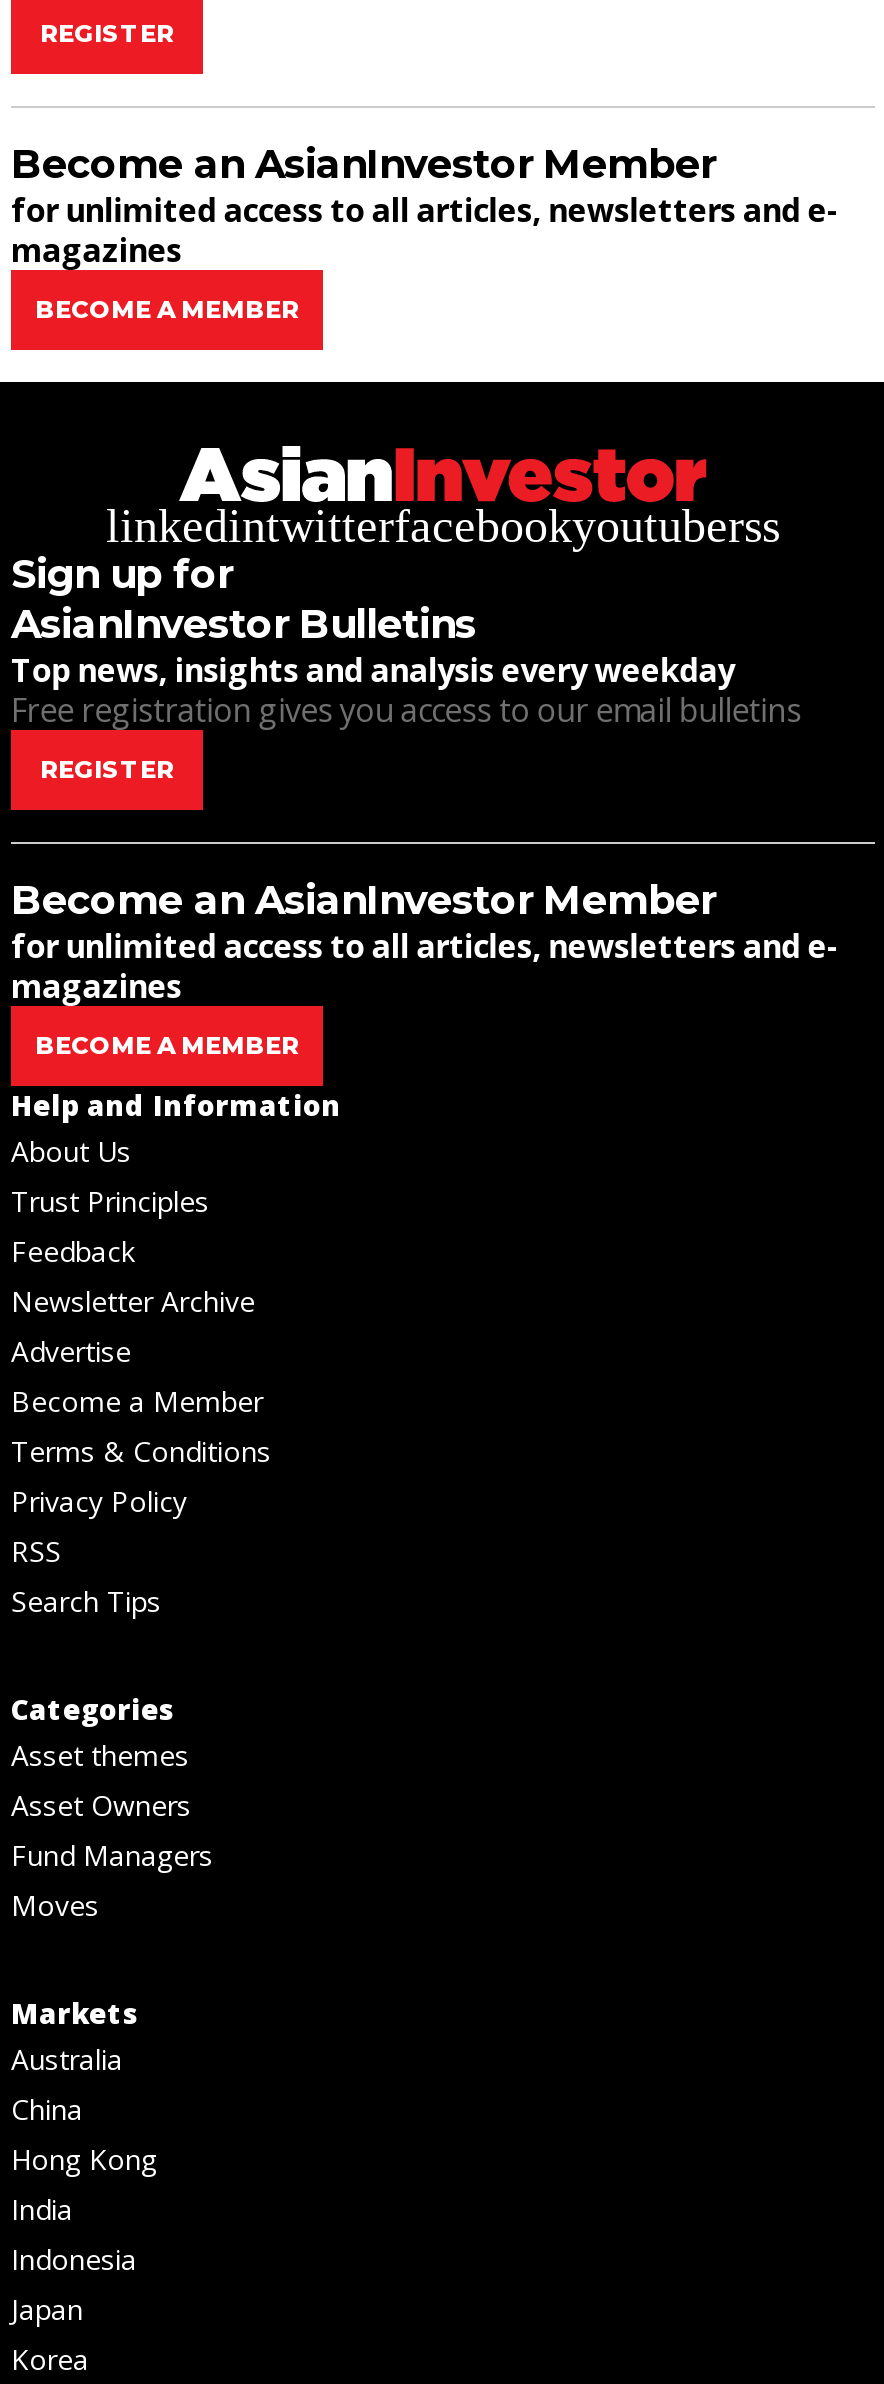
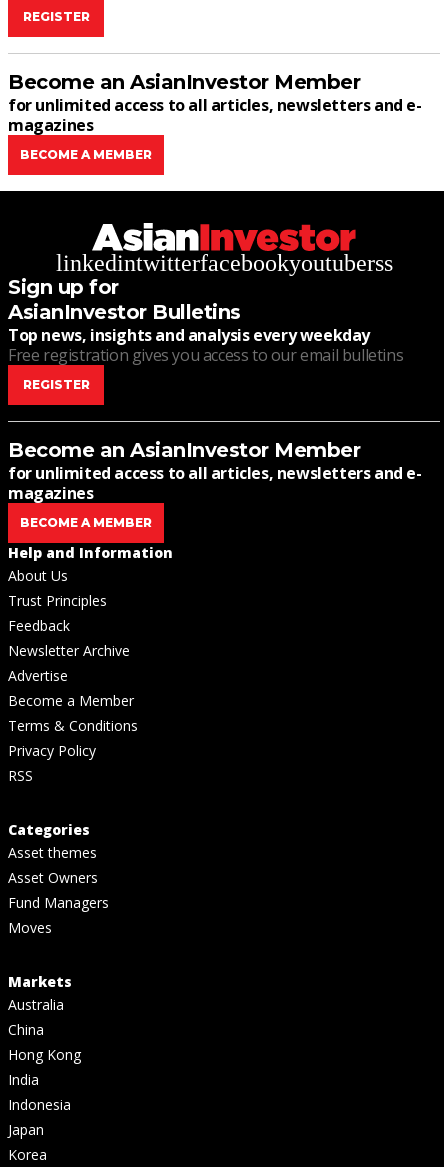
- Search Tips
